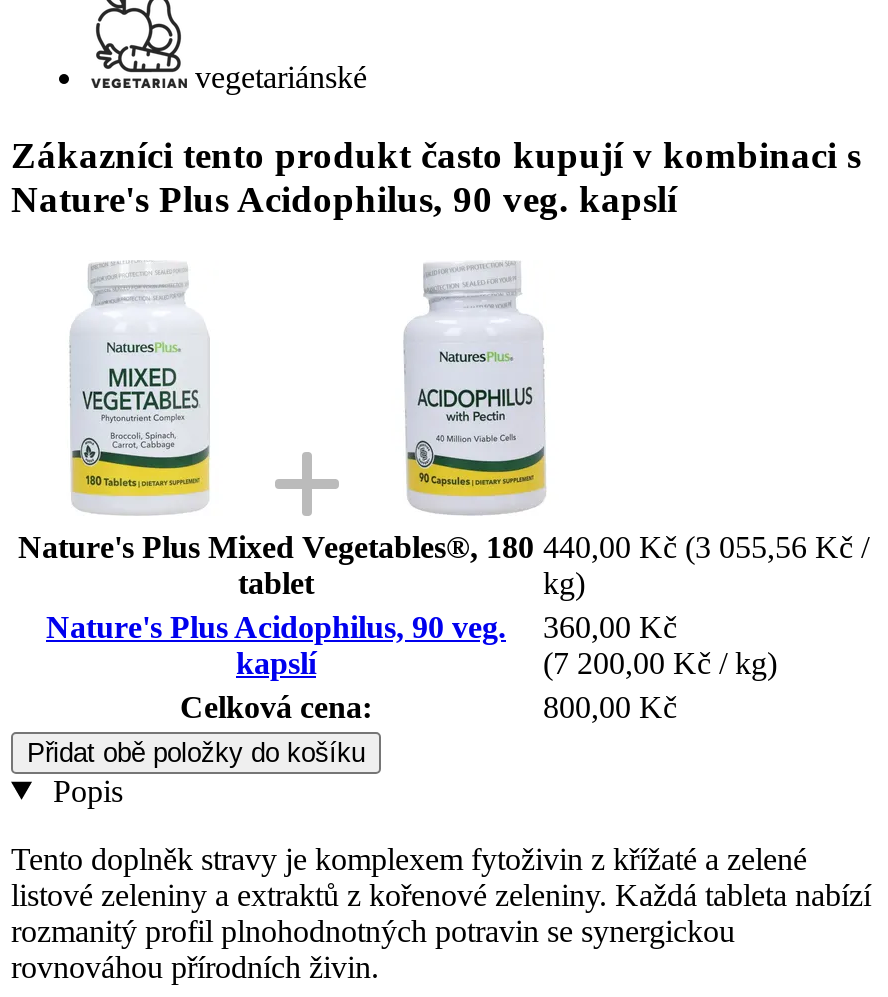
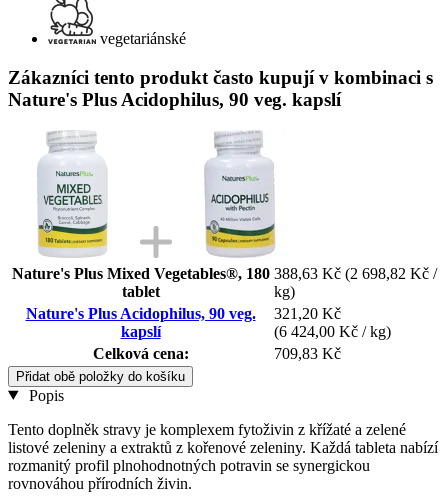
- Nature's Plus Mixed Vegetables®, 180 440,00 Kč (3 055,56 Kč /
+ Nature's Plus Mixed Vegetables®, 180 388,63 Kč (2 698,82 Kč /

- Nature's Plus Acidophilus, 90 veg. 360,00 Kč
+ Nature's Plus Acidophilus, 90 veg. 321,20 Kč

- (7 200,00 Kč / kg)
+ (6 424,00 Kč / kg)

- 800,00 Kč
+ 709,83 Kč
